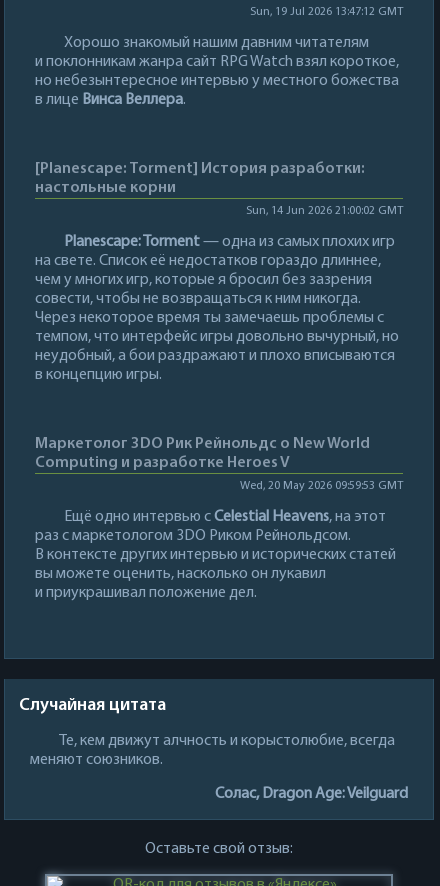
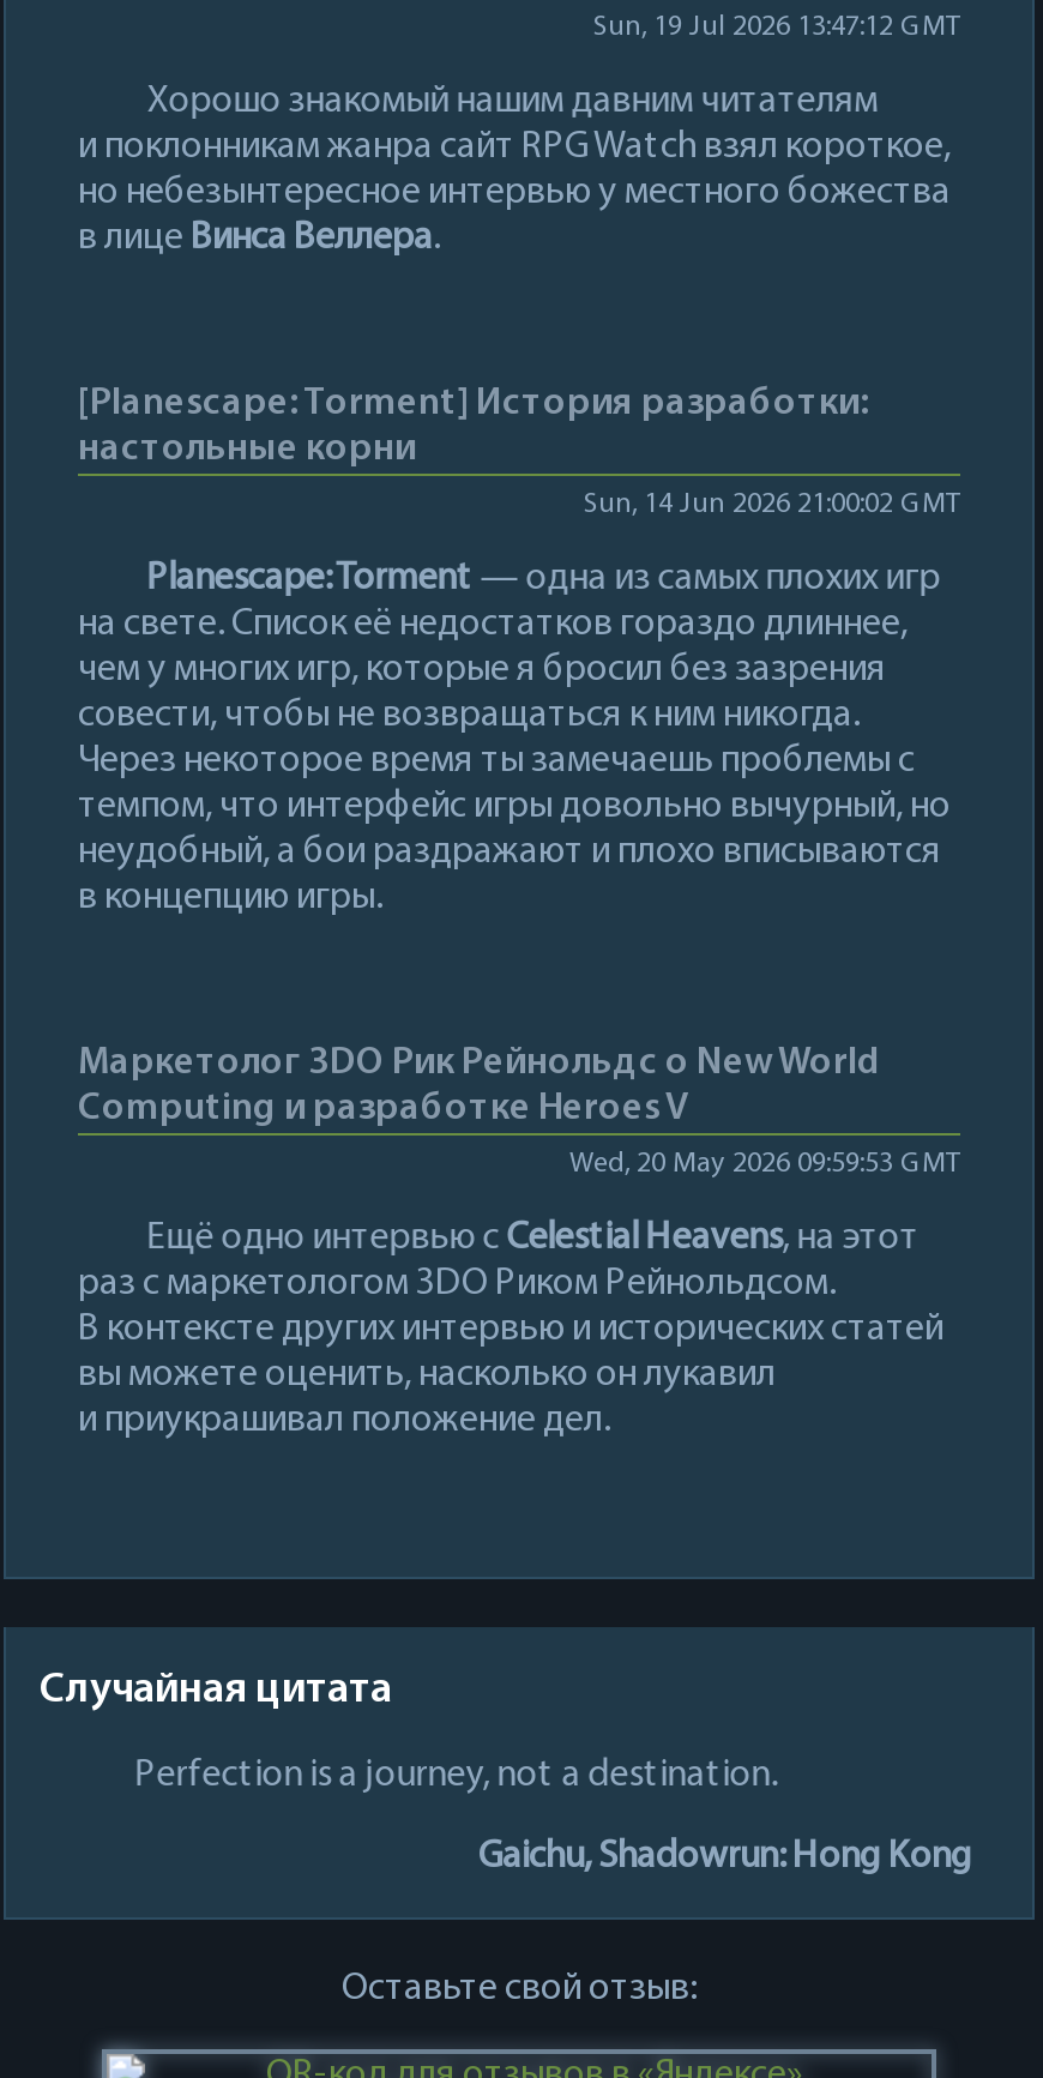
- Те, кем движут алчность и корыстолюбие, всегда
- меняют союзников.
+ Perfection is a journey, not a destination.

- Солас, Dragon Age: Veilguard
+ Gaichu, Shadowrun: Hong Kong
